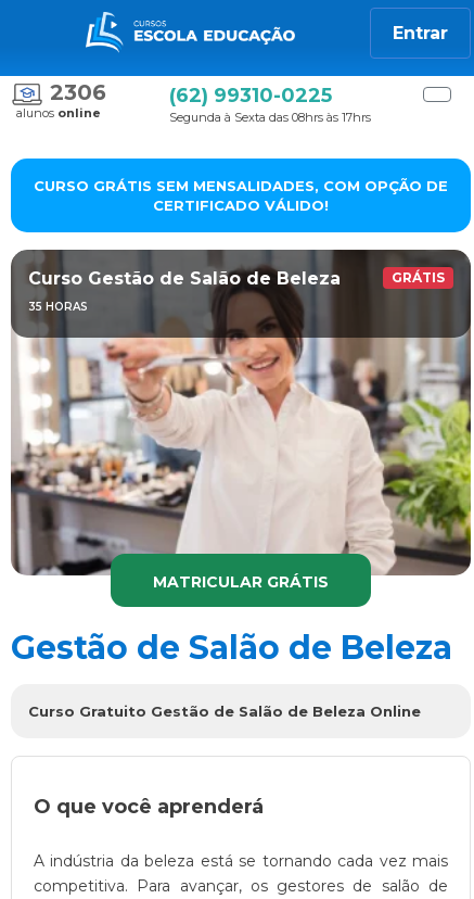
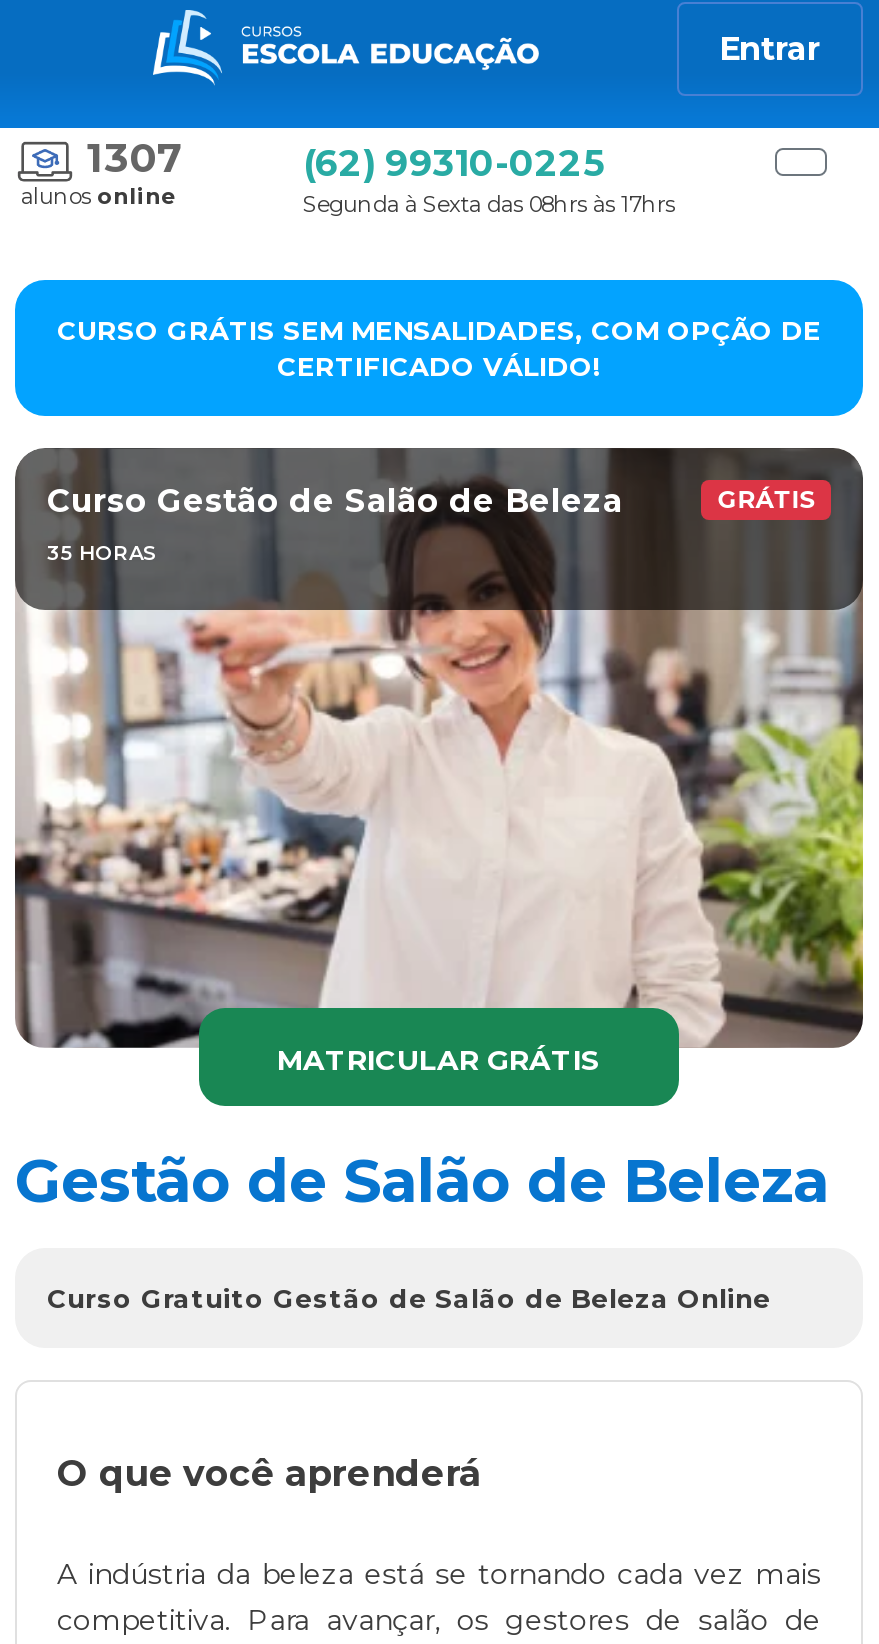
- 2306
+ 1307
